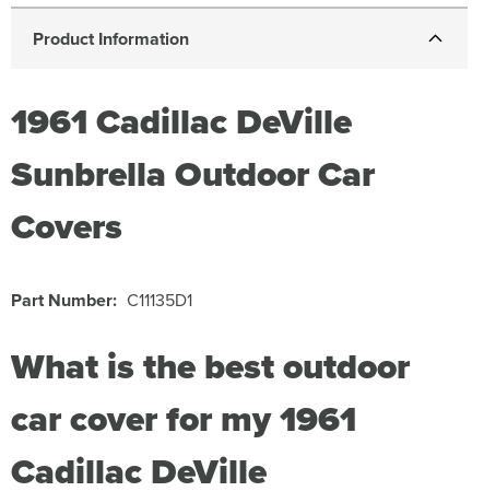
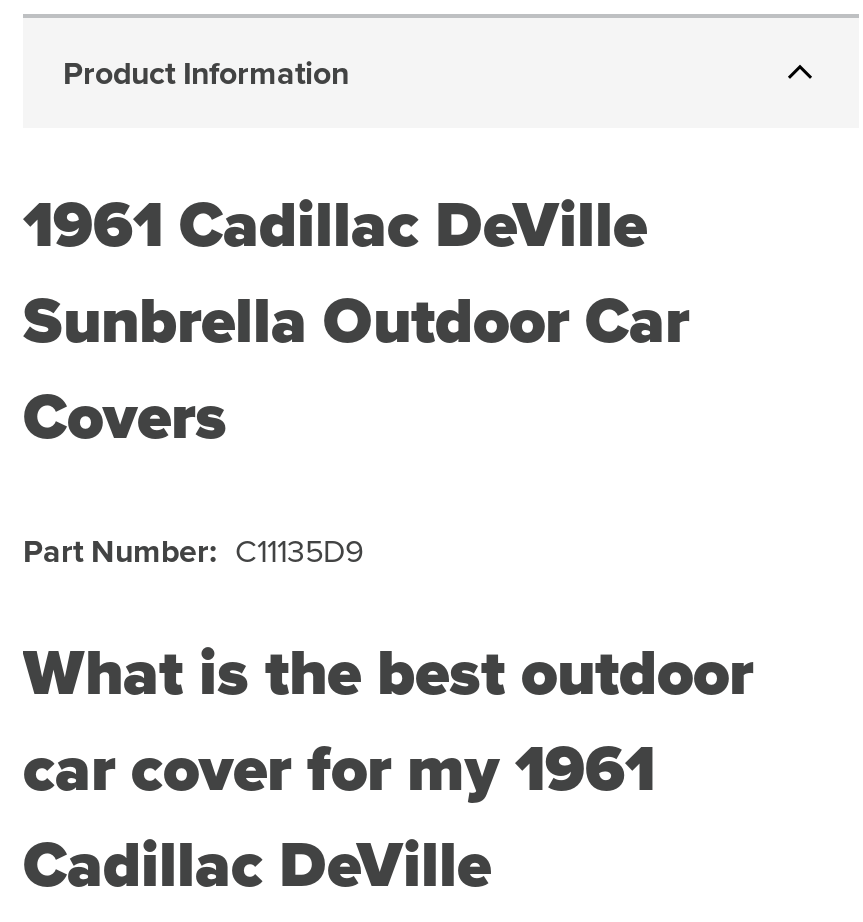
- Part Number: C11135D1
+ Part Number: C11135D9
